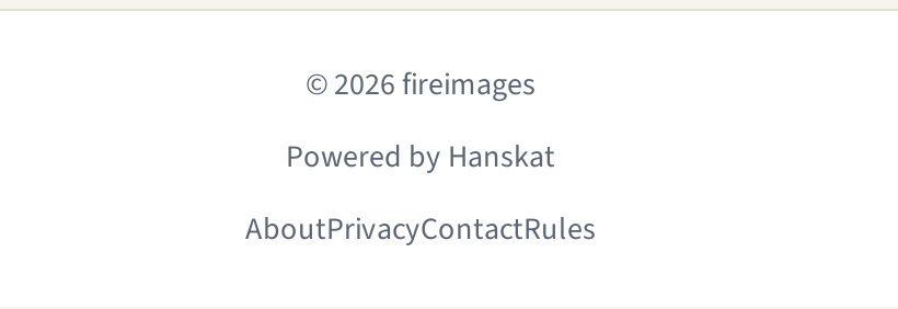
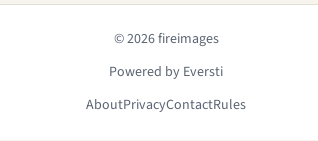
- Powered by Hanskat
+ Powered by Eversti
